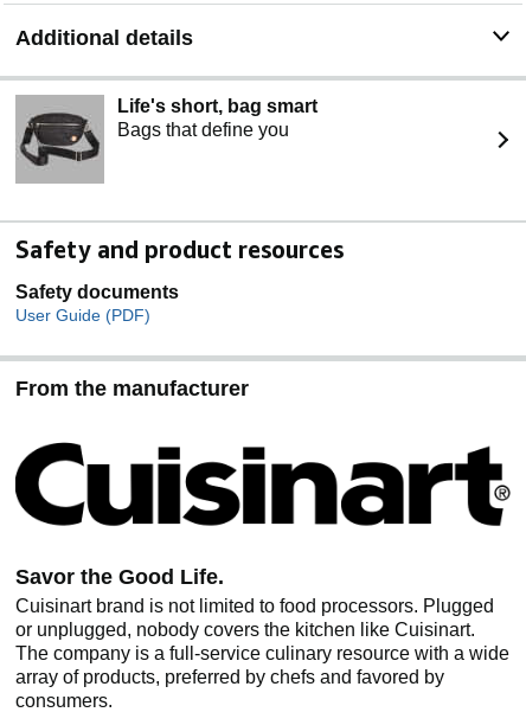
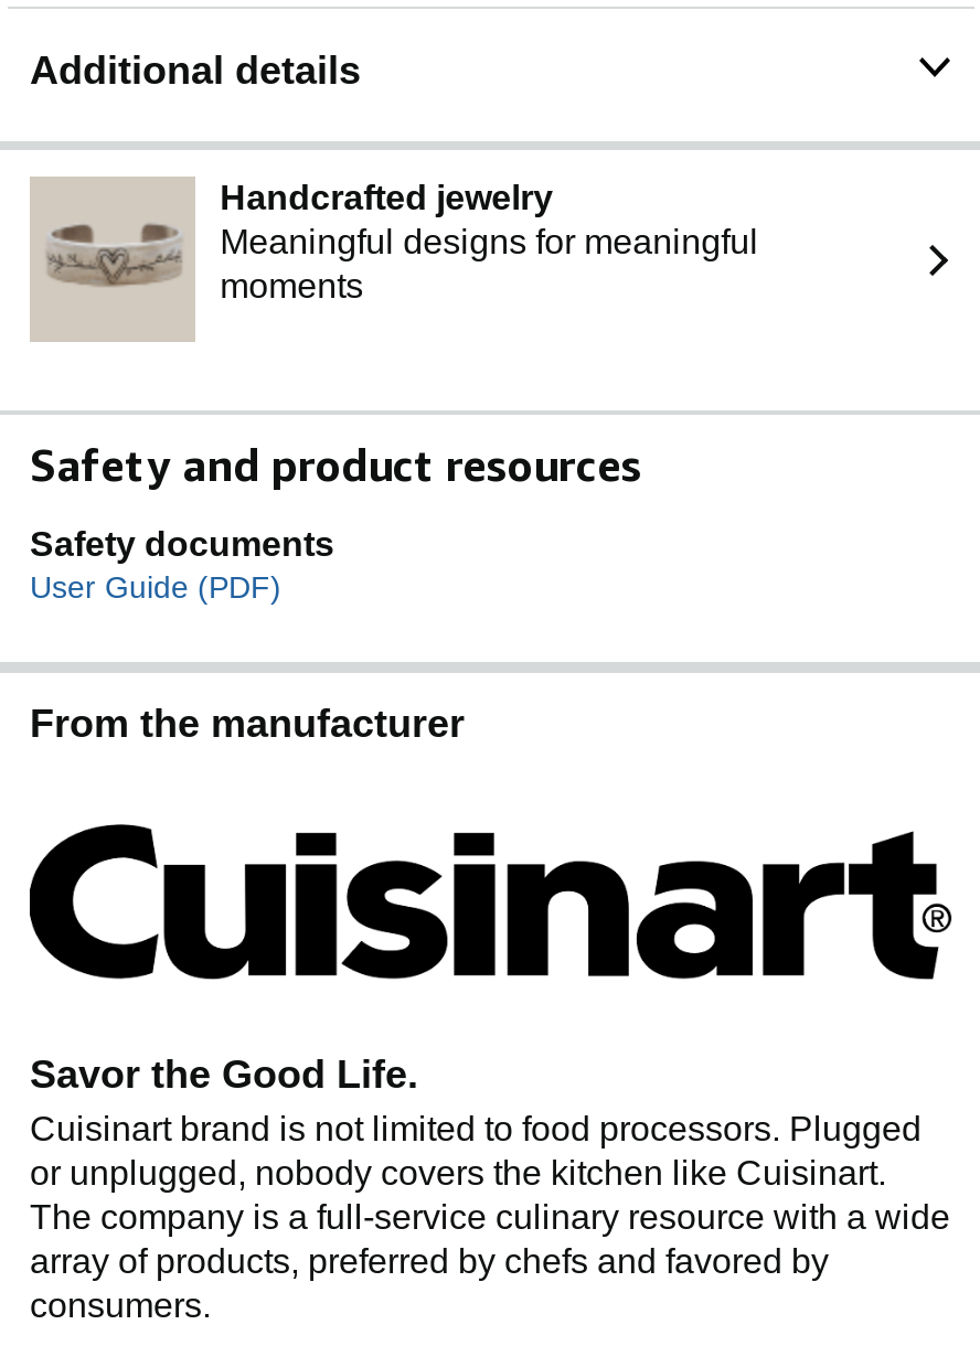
- [image]
- Life's short, bag smart
- Bags that define you
+ [image]
+ Handcrafted jewelry
+ Meaningful designs for meaningful
+ moments
